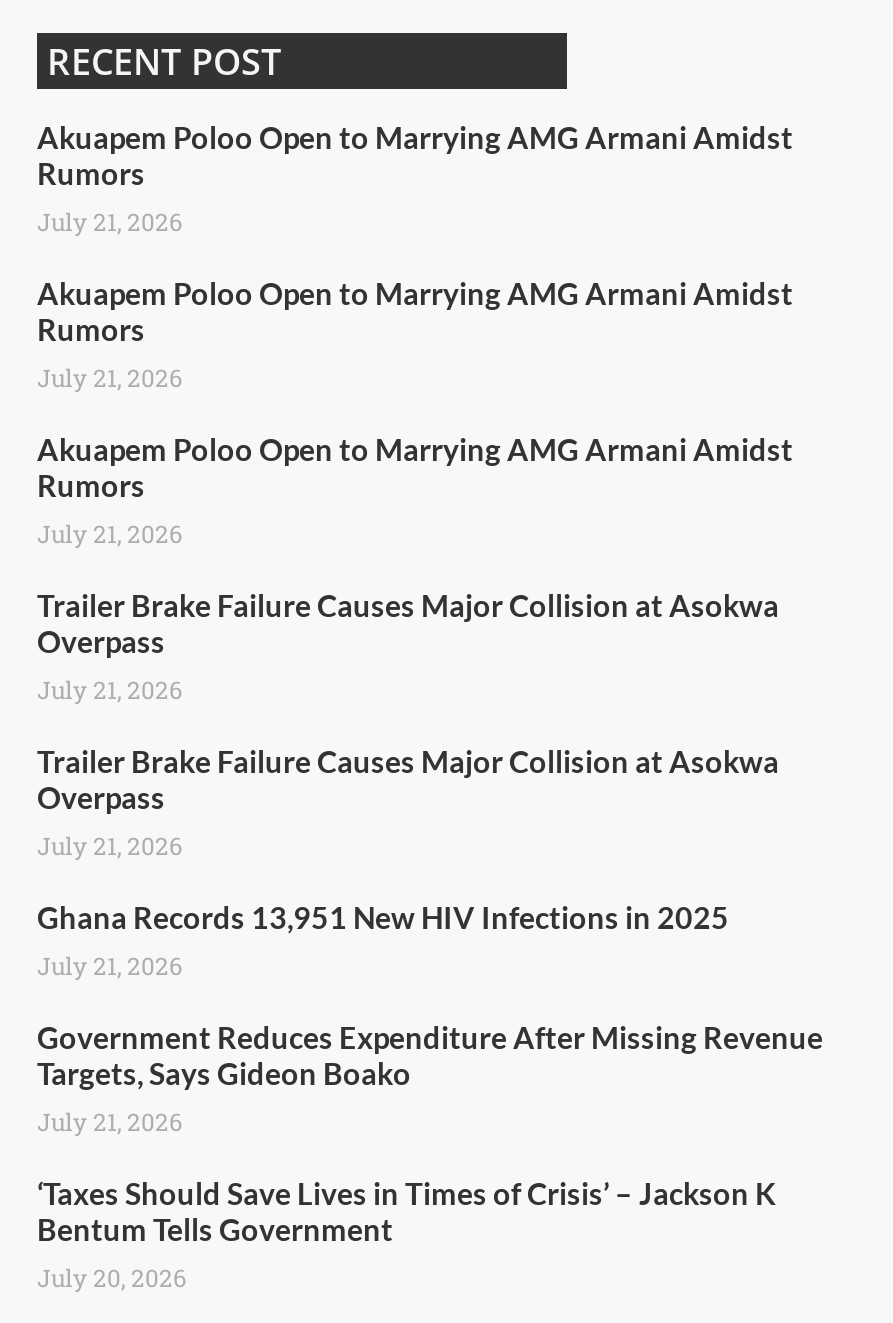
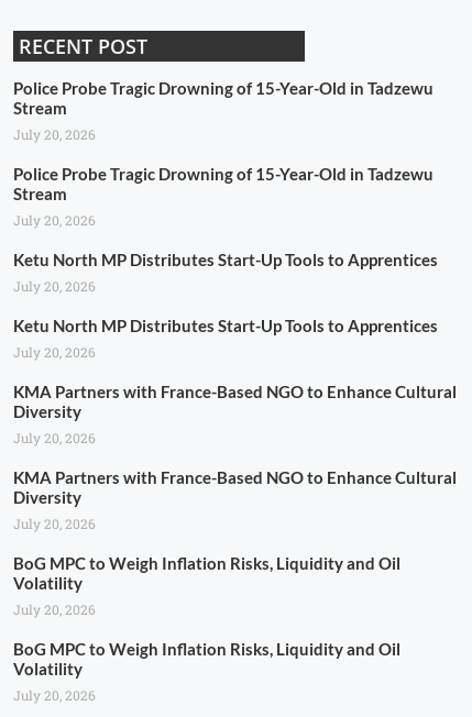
- Akuapem Poloo Open to Marrying AMG Armani Amidst
- Rumors
- July 21, 2026
+ Police Probe Tragic Drowning of 15-Year-Old in Tadzewu
+ Stream
+ July 20, 2026

- Akuapem Poloo Open to Marrying AMG Armani Amidst
- Rumors
- July 21, 2026
+ Police Probe Tragic Drowning of 15-Year-Old in Tadzewu
+ Stream
+ July 20, 2026

- Akuapem Poloo Open to Marrying AMG Armani Amidst
- Rumors
- July 21, 2026
+ Ketu North MP Distributes Start-Up Tools to Apprentices
+ July 20, 2026

- Trailer Brake Failure Causes Major Collision at Asokwa
- Overpass
- July 21, 2026
+ Ketu North MP Distributes Start-Up Tools to Apprentices
+ July 20, 2026

- Trailer Brake Failure Causes Major Collision at Asokwa
- Overpass
- July 21, 2026
+ KMA Partners with France-Based NGO to Enhance Cultural
+ Diversity
+ July 20, 2026

- Ghana Records 13,951 New HIV Infections in 2025
- July 21, 2026
+ KMA Partners with France-Based NGO to Enhance Cultural
+ Diversity
+ July 20, 2026

- Government Reduces Expenditure After Missing Revenue
- Targets, Says Gideon Boako
- July 21, 2026
+ BoG MPC to Weigh Inflation Risks, Liquidity and Oil
+ Volatility
+ July 20, 2026

- ‘Taxes Should Save Lives in Times of Crisis’ – Jackson K
- Bentum Tells Government
+ BoG MPC to Weigh Inflation Risks, Liquidity and Oil
+ Volatility
